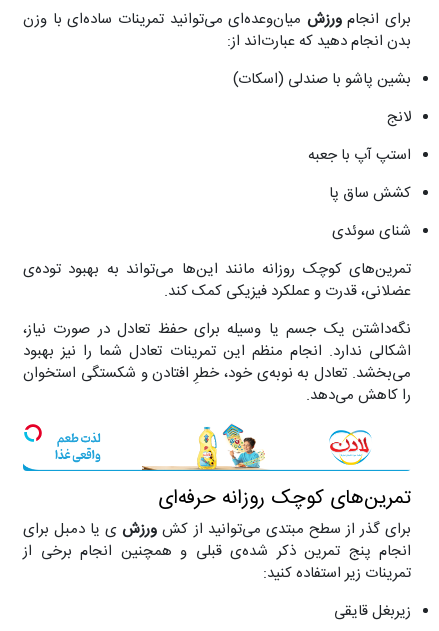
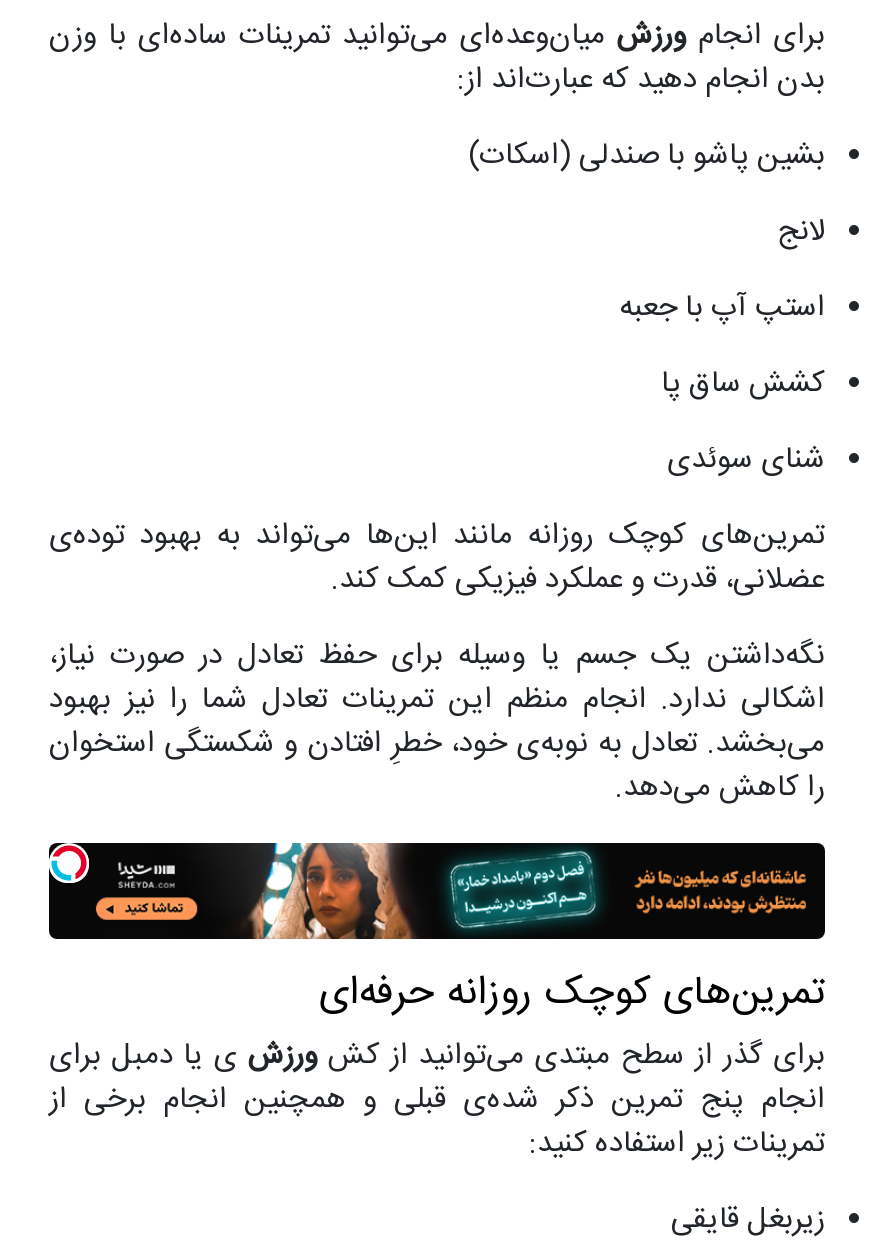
- [image]
+ [image]
